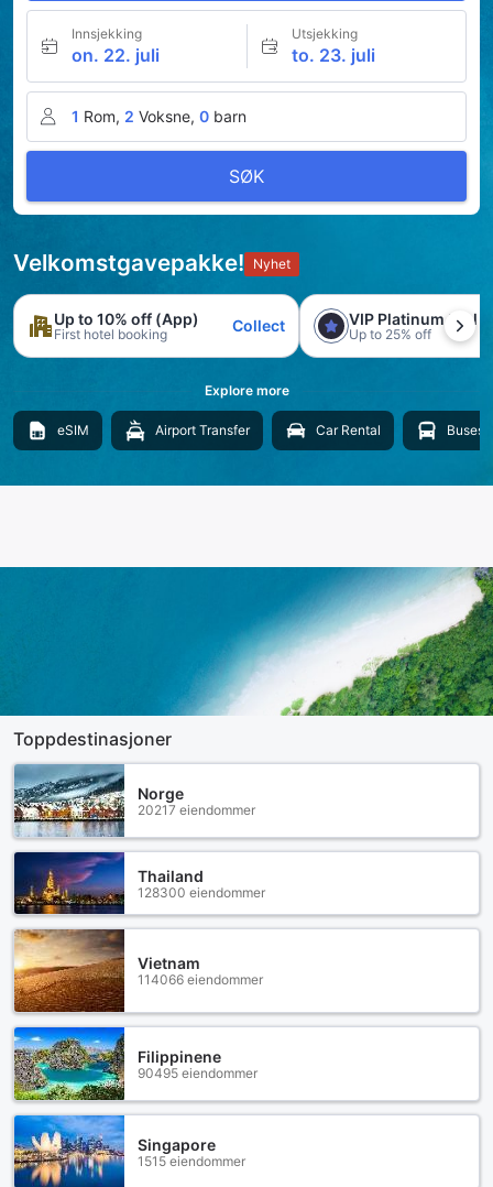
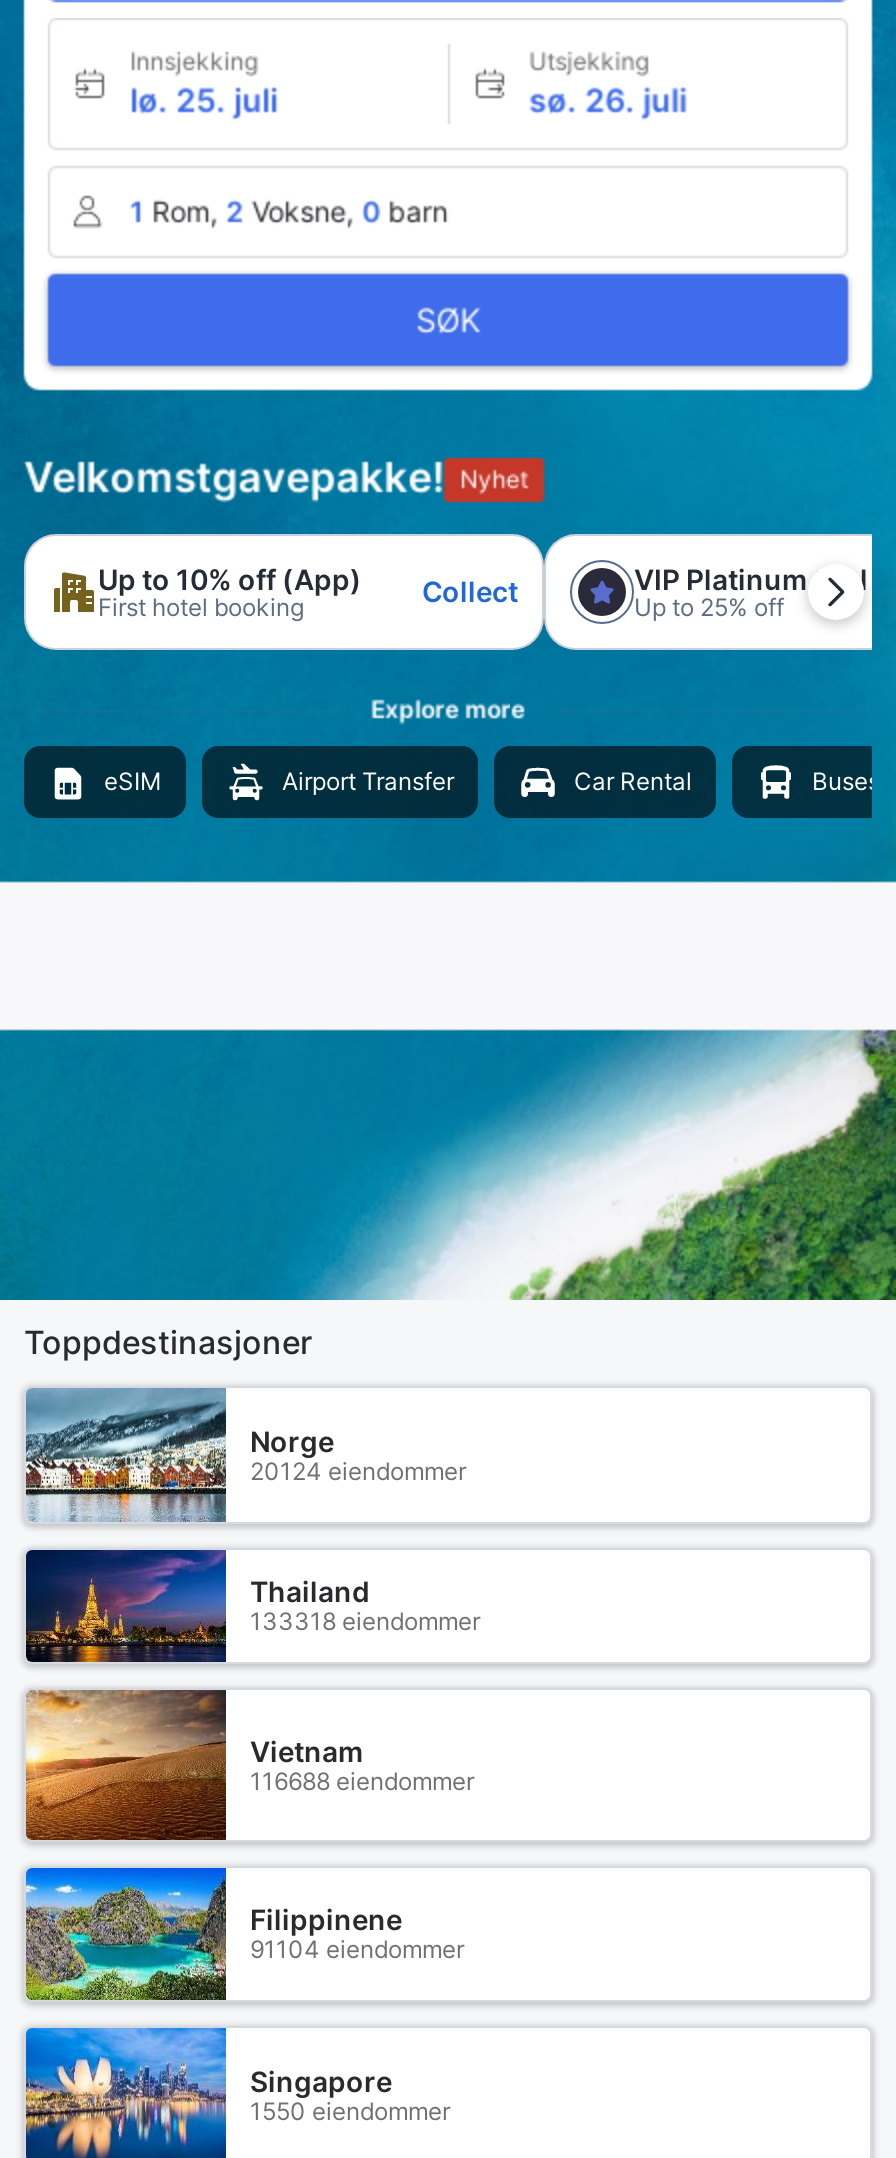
- on. 22. juli
+ lø. 25. juli

- to. 23. juli
+ sø. 26. juli

- 20217 eiendommer
+ 20124 eiendommer

- 128300 eiendommer
+ 133318 eiendommer

- 114066 eiendommer
+ 116688 eiendommer

- 90495 eiendommer
+ 91104 eiendommer

- 1515 eiendommer
+ 1550 eiendommer
